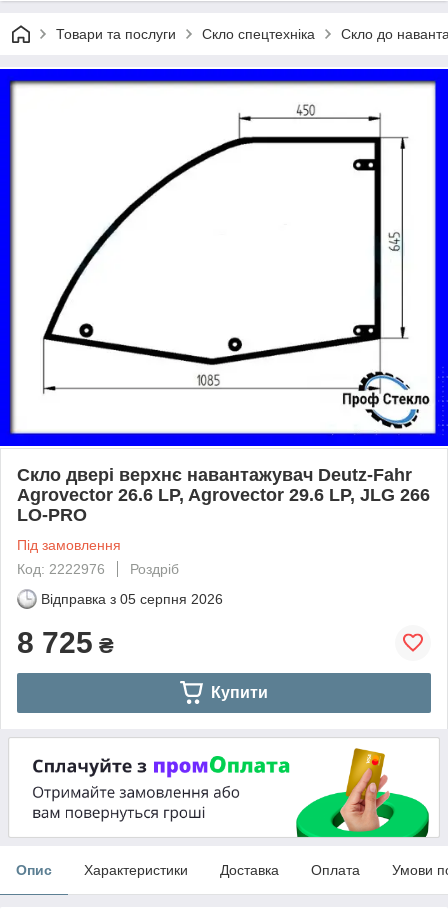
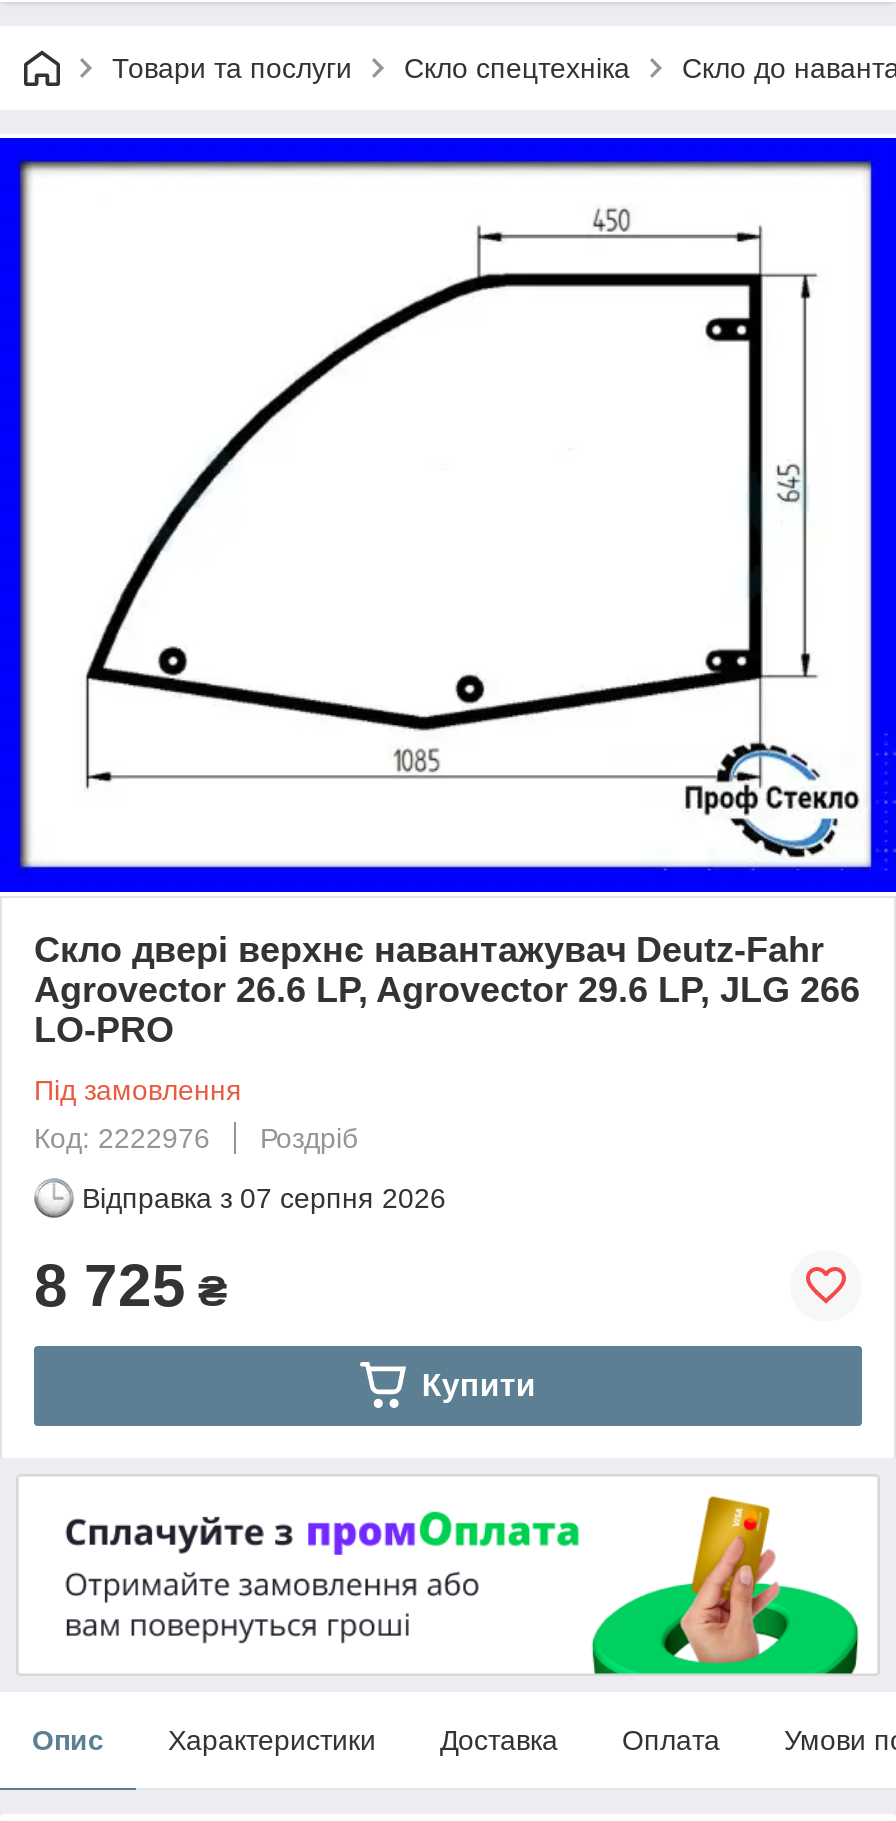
- Відправка з 05 серпня 2026
+ Відправка з 07 серпня 2026
